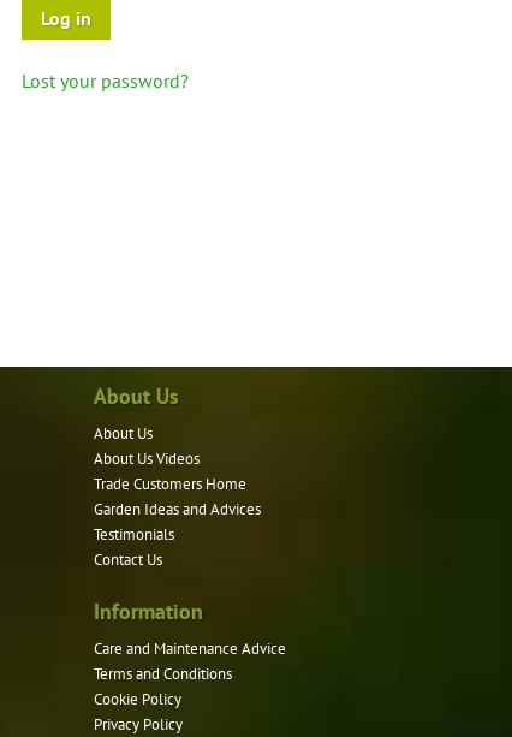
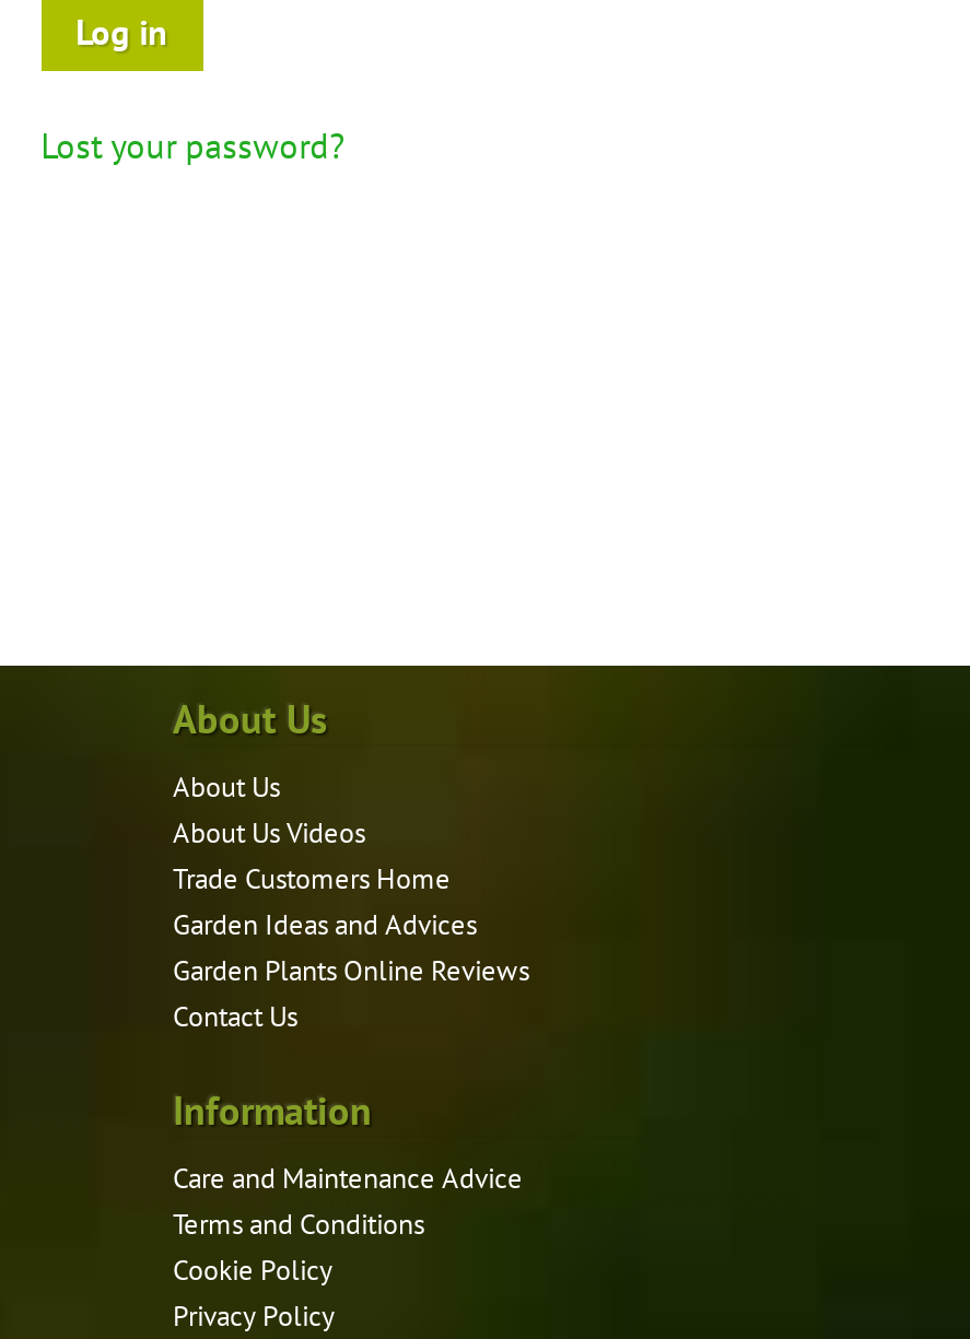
- Testimonials
+ Garden Plants Online Reviews
